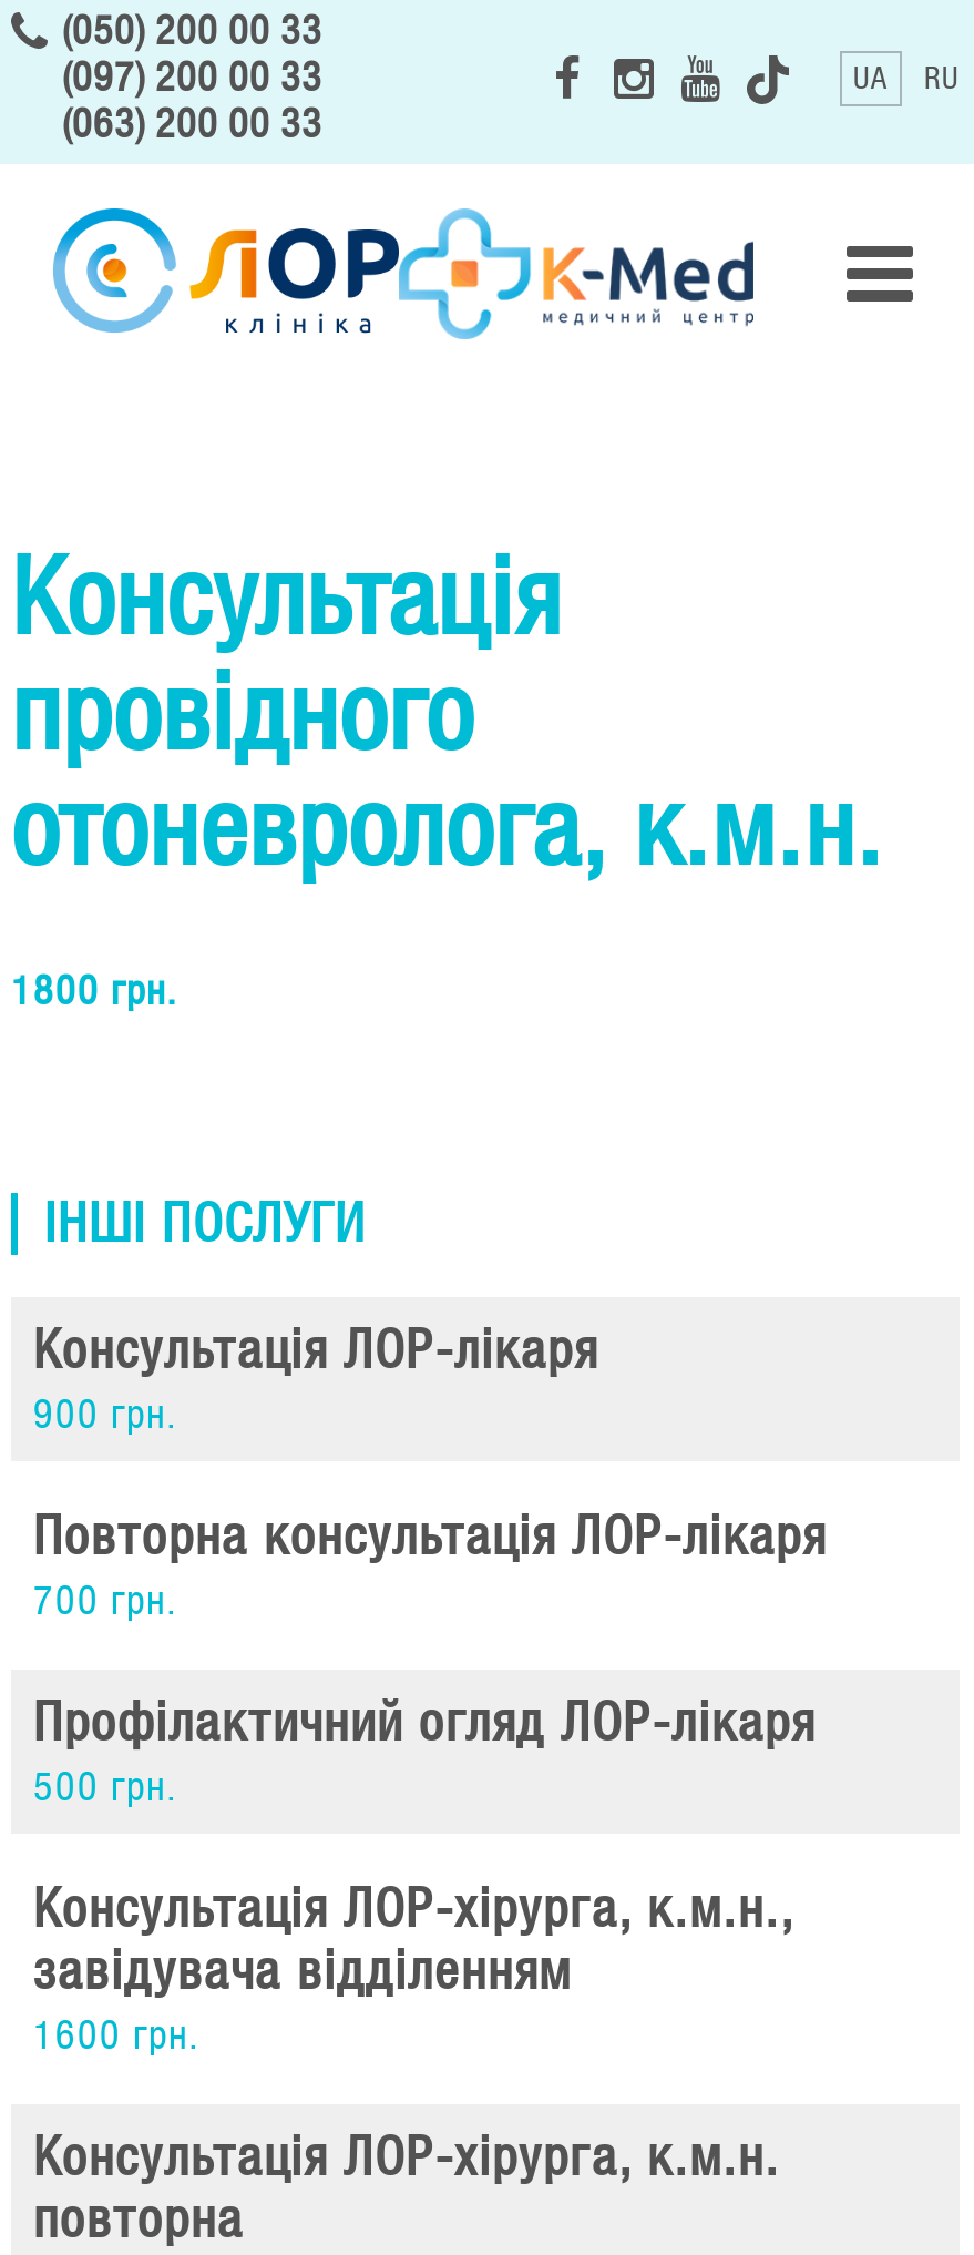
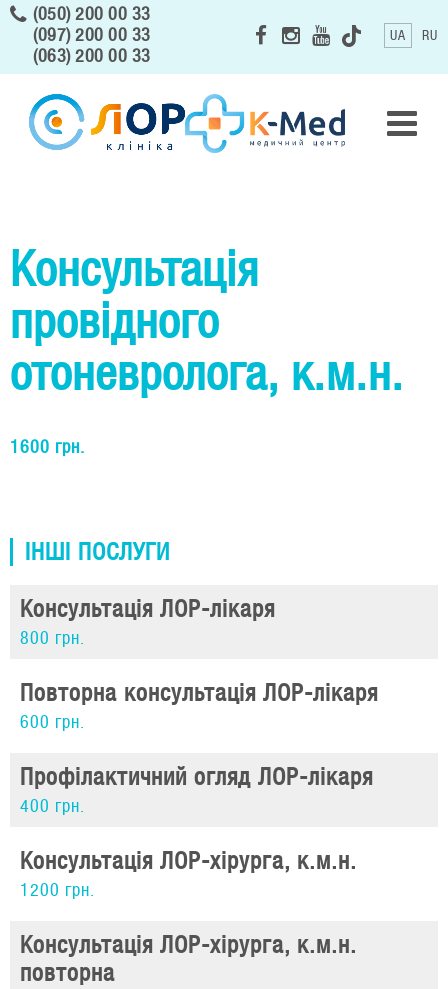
- 1800 грн.
+ 1600 грн.

- 900 грн.
+ 800 грн.

- 700 грн.
+ 600 грн.

- 500 грн.
+ 400 грн.

- Консультація ЛОР-хірурга, к.м.н.,
- завідувача відділенням
- 1600 грн.
+ Консультація ЛОР-хірурга, к.м.н.
+ 1200 грн.
